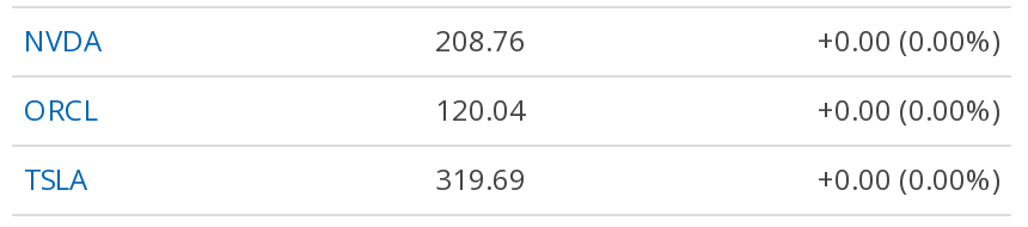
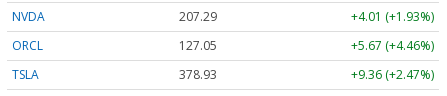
- 208.76
+ 207.29

- +0.00 (0.00%)
+ +4.01 (+1.93%)

- 120.04
+ 127.05

- +0.00 (0.00%)
+ +5.67 (+4.46%)

- 319.69
- +0.00 (0.00%)
+ 378.93
+ +9.36 (+2.47%)
